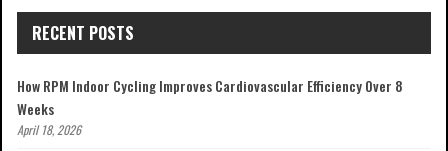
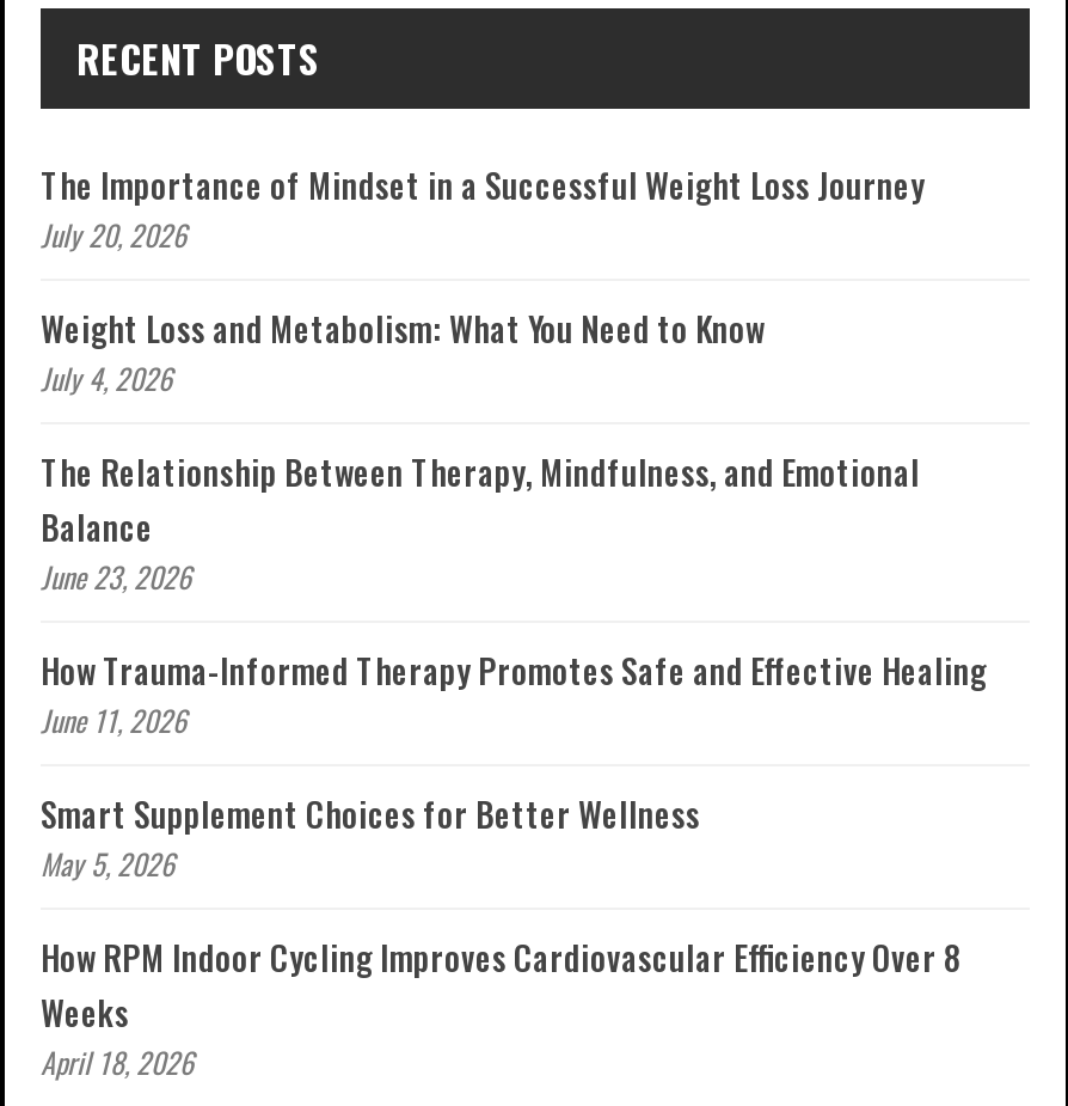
+ The Importance of Mindset in a Successful Weight Loss Journey
+ July 20, 2026
+ Weight Loss and Metabolism: What You Need to Know
+ July 4, 2026
+ The Relationship Between Therapy, Mindfulness, and Emotional
+ Balance
+ June 23, 2026
+ How Trauma-Informed Therapy Promotes Safe and Effective Healing
+ June 11, 2026
+ Smart Supplement Choices for Better Wellness
+ May 5, 2026
